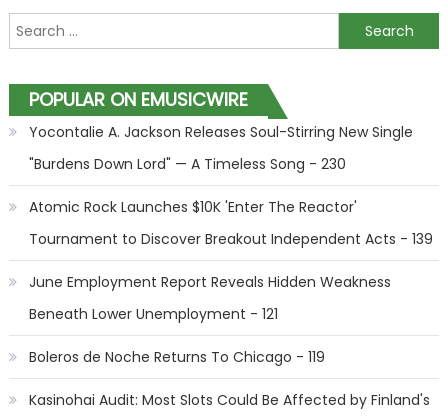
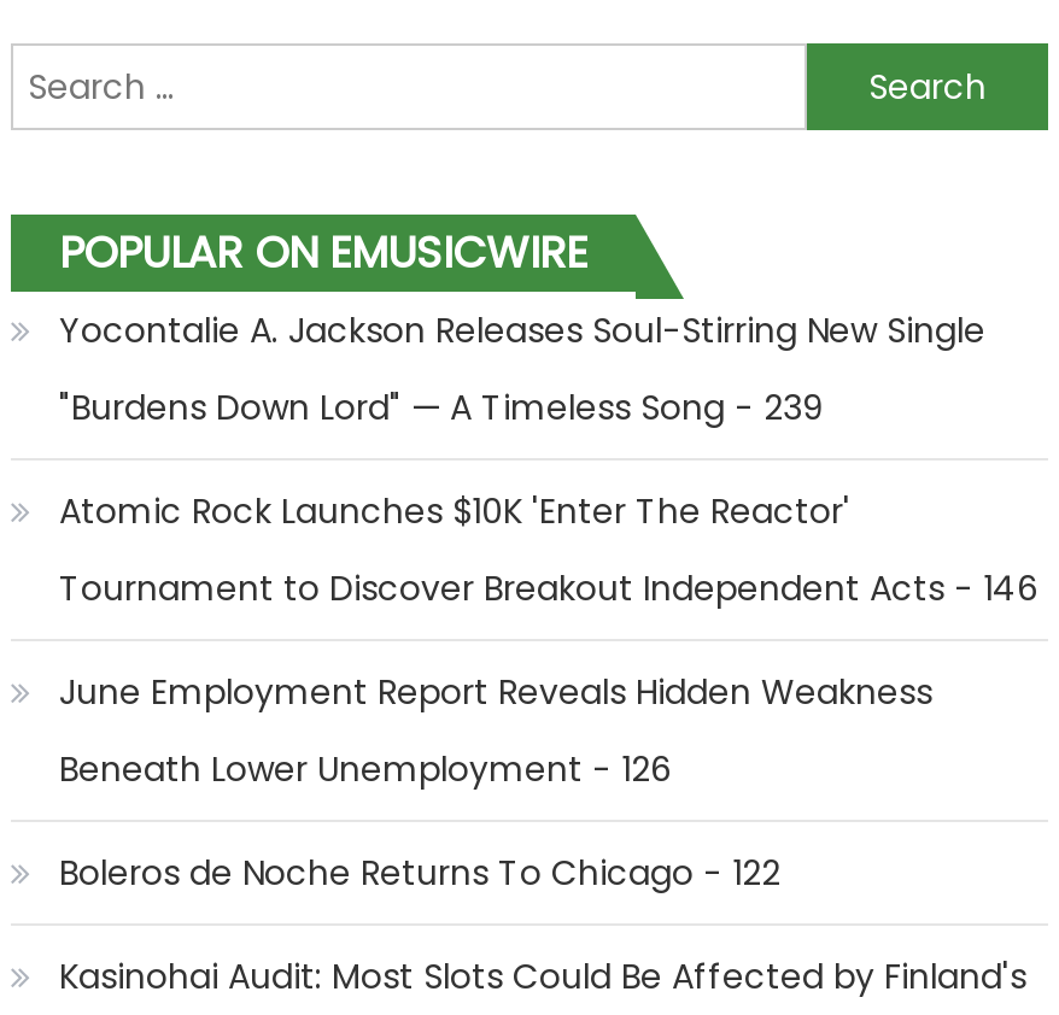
- "Burdens Down Lord" — A Timeless Song - 230
+ "Burdens Down Lord" — A Timeless Song - 239

- Tournament to Discover Breakout Independent Acts - 139
+ Tournament to Discover Breakout Independent Acts - 146

- Beneath Lower Unemployment - 121
+ Beneath Lower Unemployment - 126

- Boleros de Noche Returns To Chicago - 119
+ Boleros de Noche Returns To Chicago - 122
